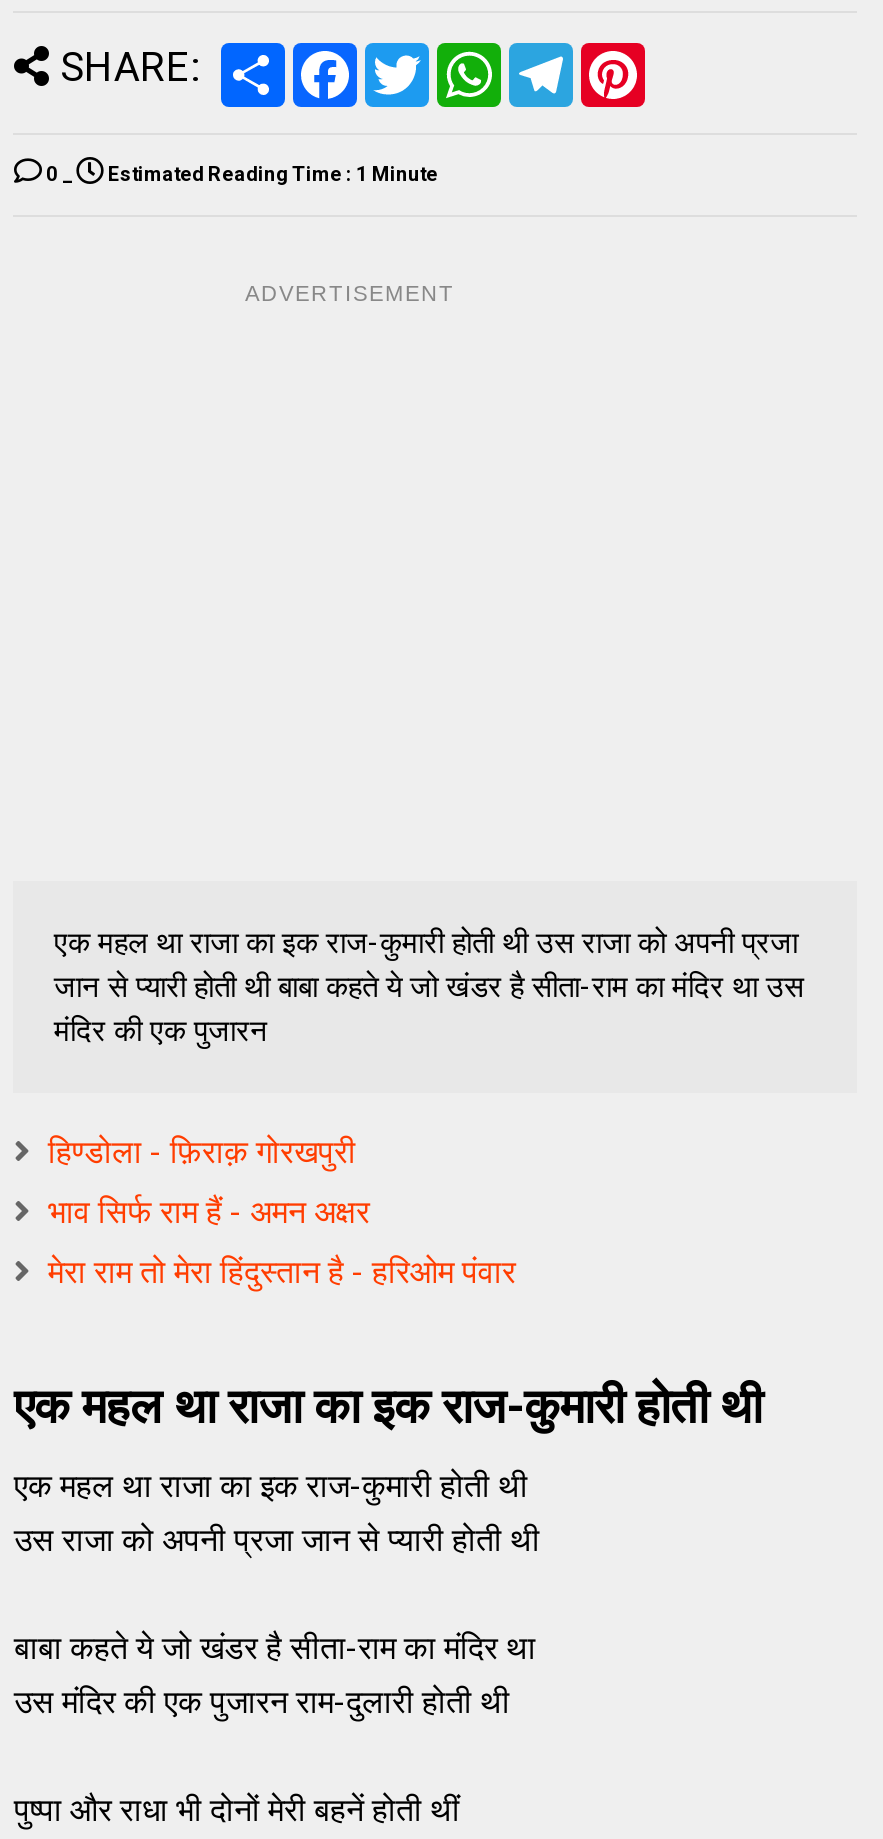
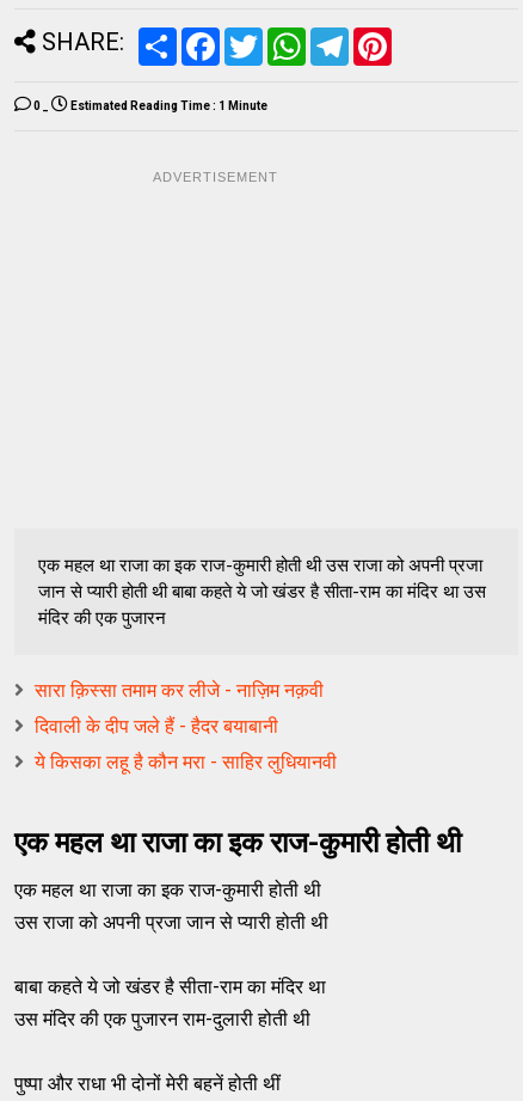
- हिण्डोला - फ़िराक़ गोरखपुरी
+ सारा क़िस्सा तमाम कर लीजे - नाज़िम नक़वी

- भाव सिर्फ राम हैं - अमन अक्षर
+ दिवाली के दीप जले हैं - हैदर बयाबानी

- मेरा राम तो मेरा हिंदुस्तान है - हरिओम पंवार
+ ये किसका लहू है कौन मरा - साहिर लुधियानवी
